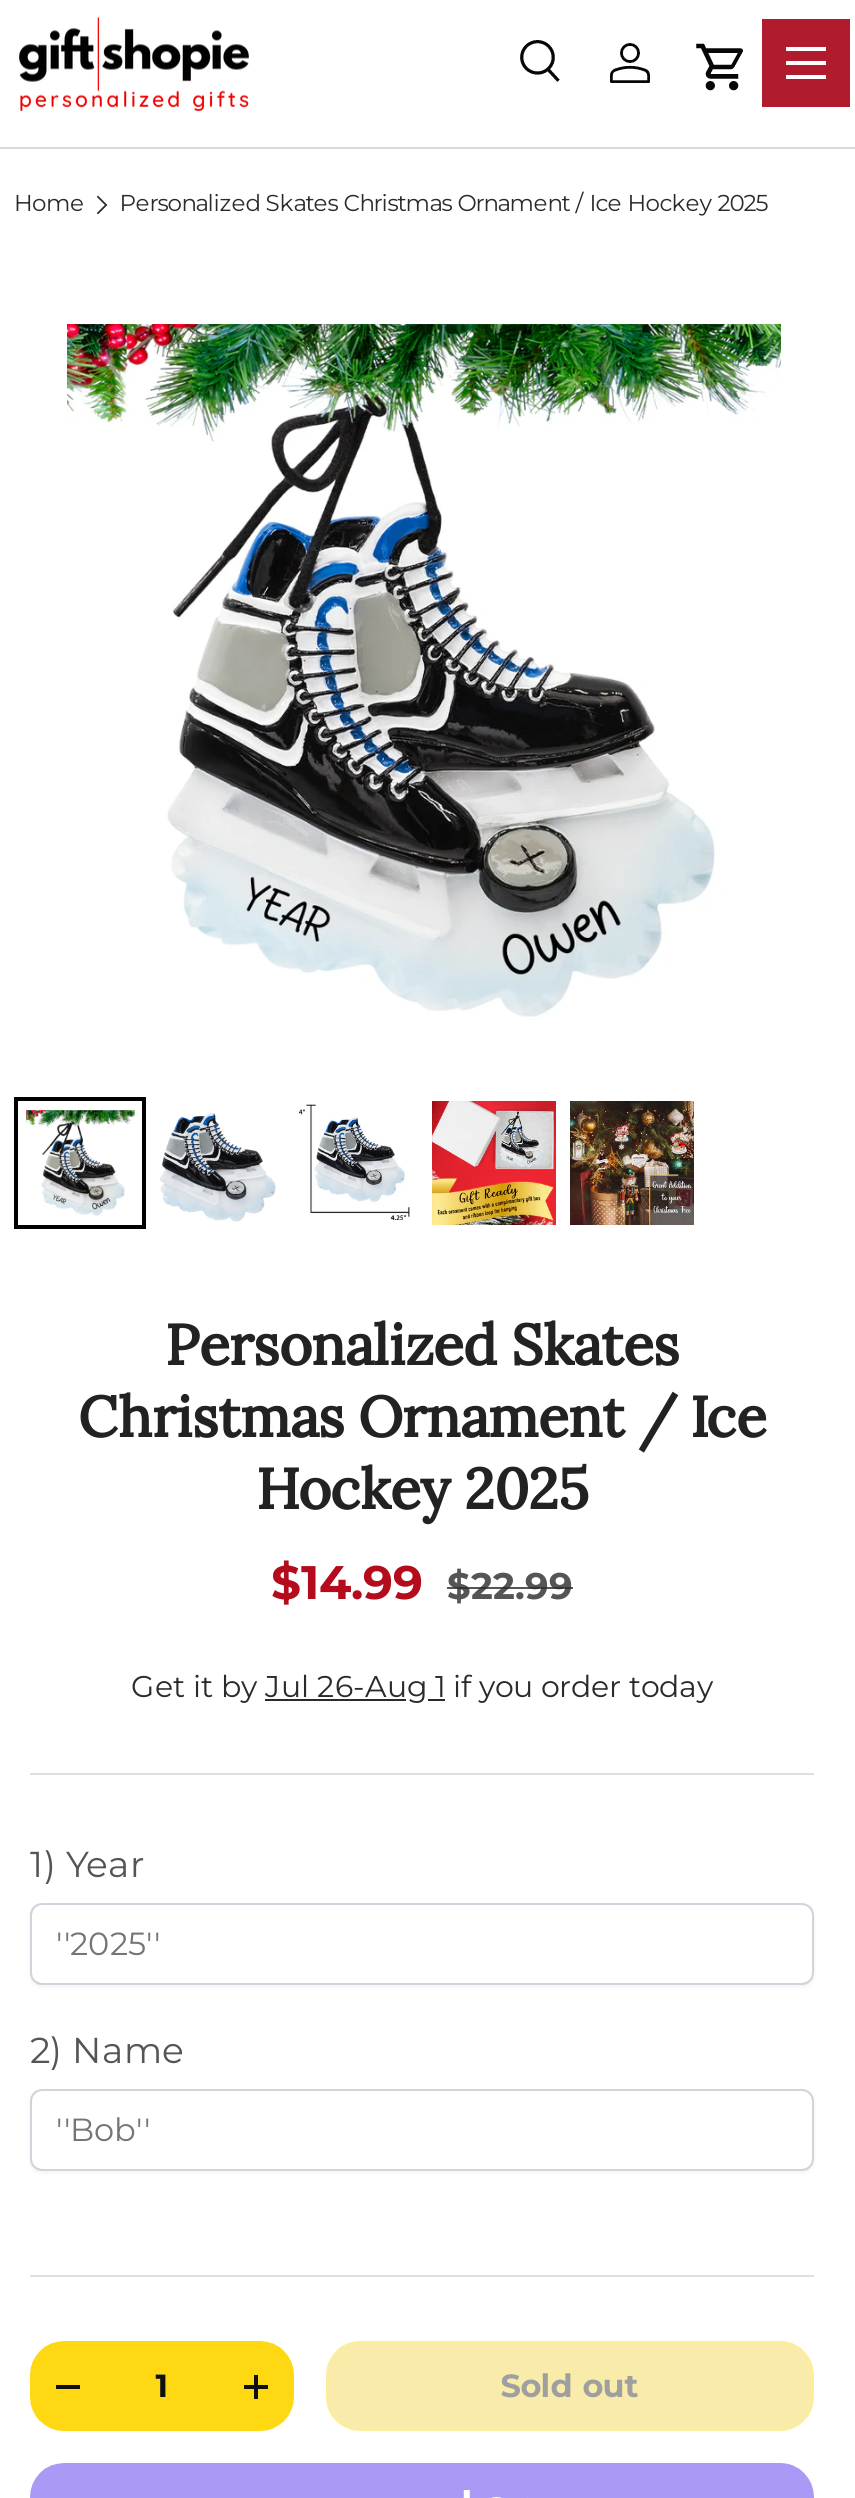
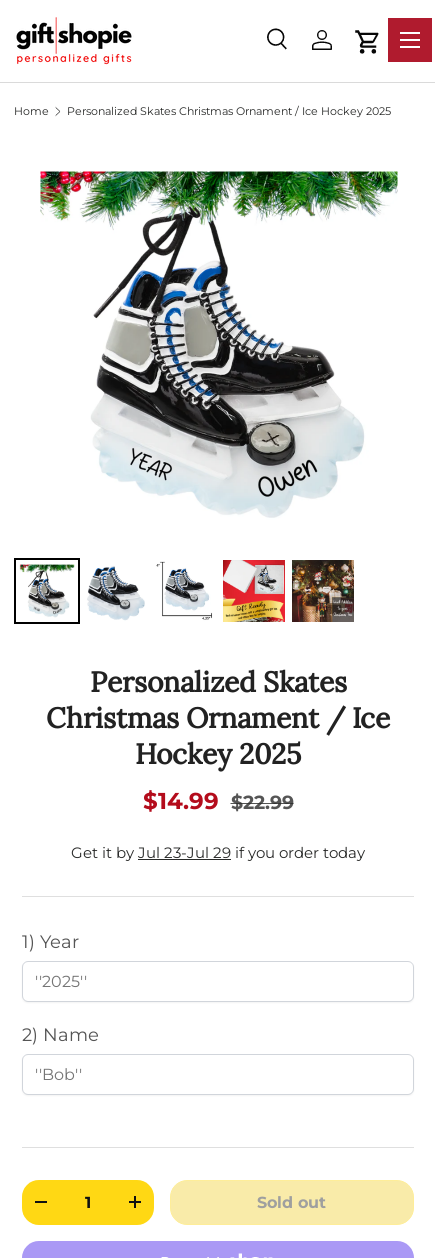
- Get it by Jul 26-Aug 1 if you order today
+ Get it by Jul 23-Jul 29 if you order today
